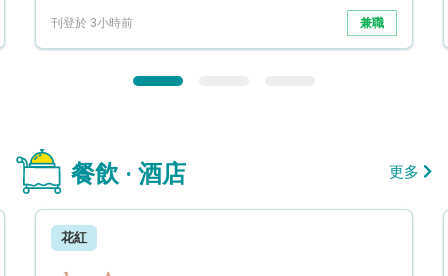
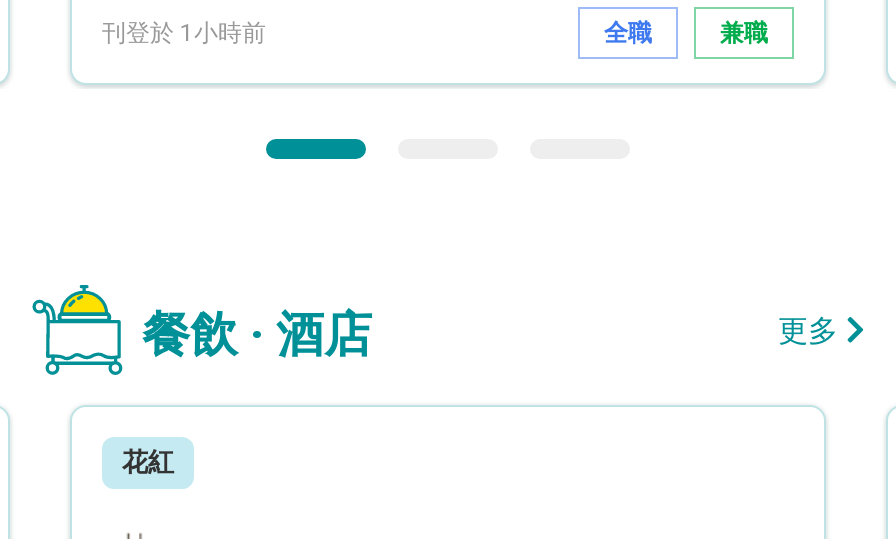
- 刊登於 3小時前
+ 刊登於 1小時前
+ 全職
